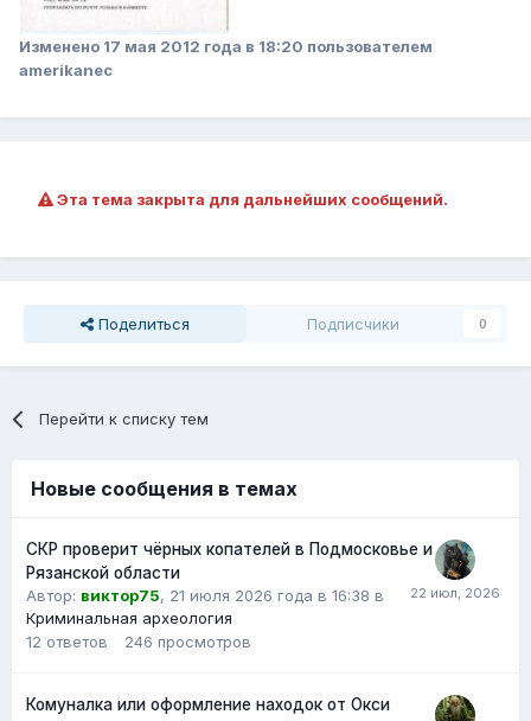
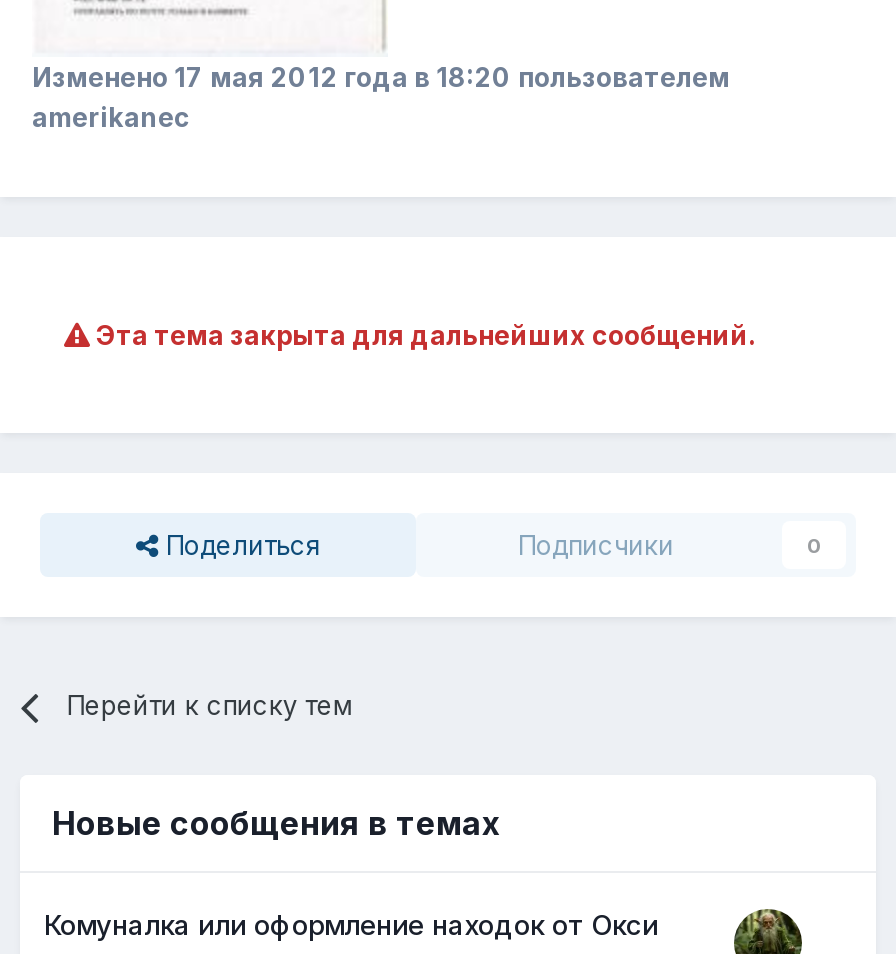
- [image]
- СКР проверит чёрных копателей в Подмосковье и
- Рязанской области
- Автор: виктор75, 21 июля 2026 года в 16:38 в
- Криминальная археология
- 12 ответов
- 246 просмотров
